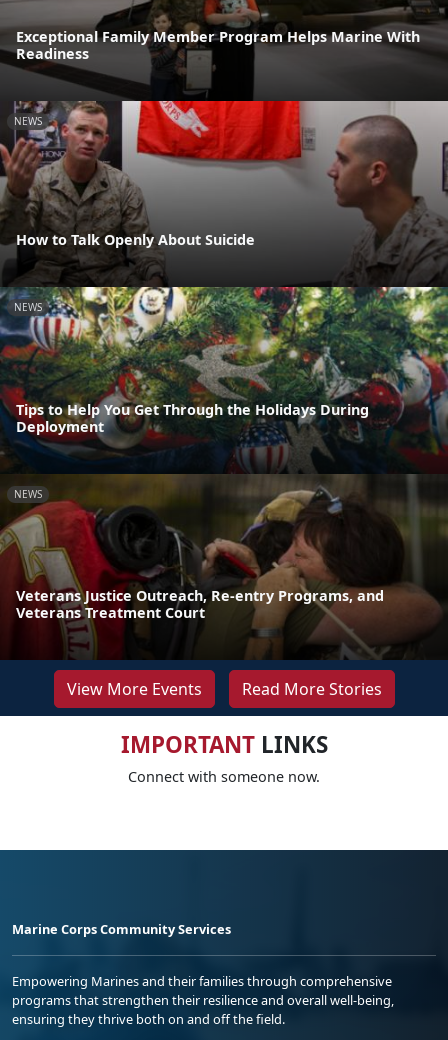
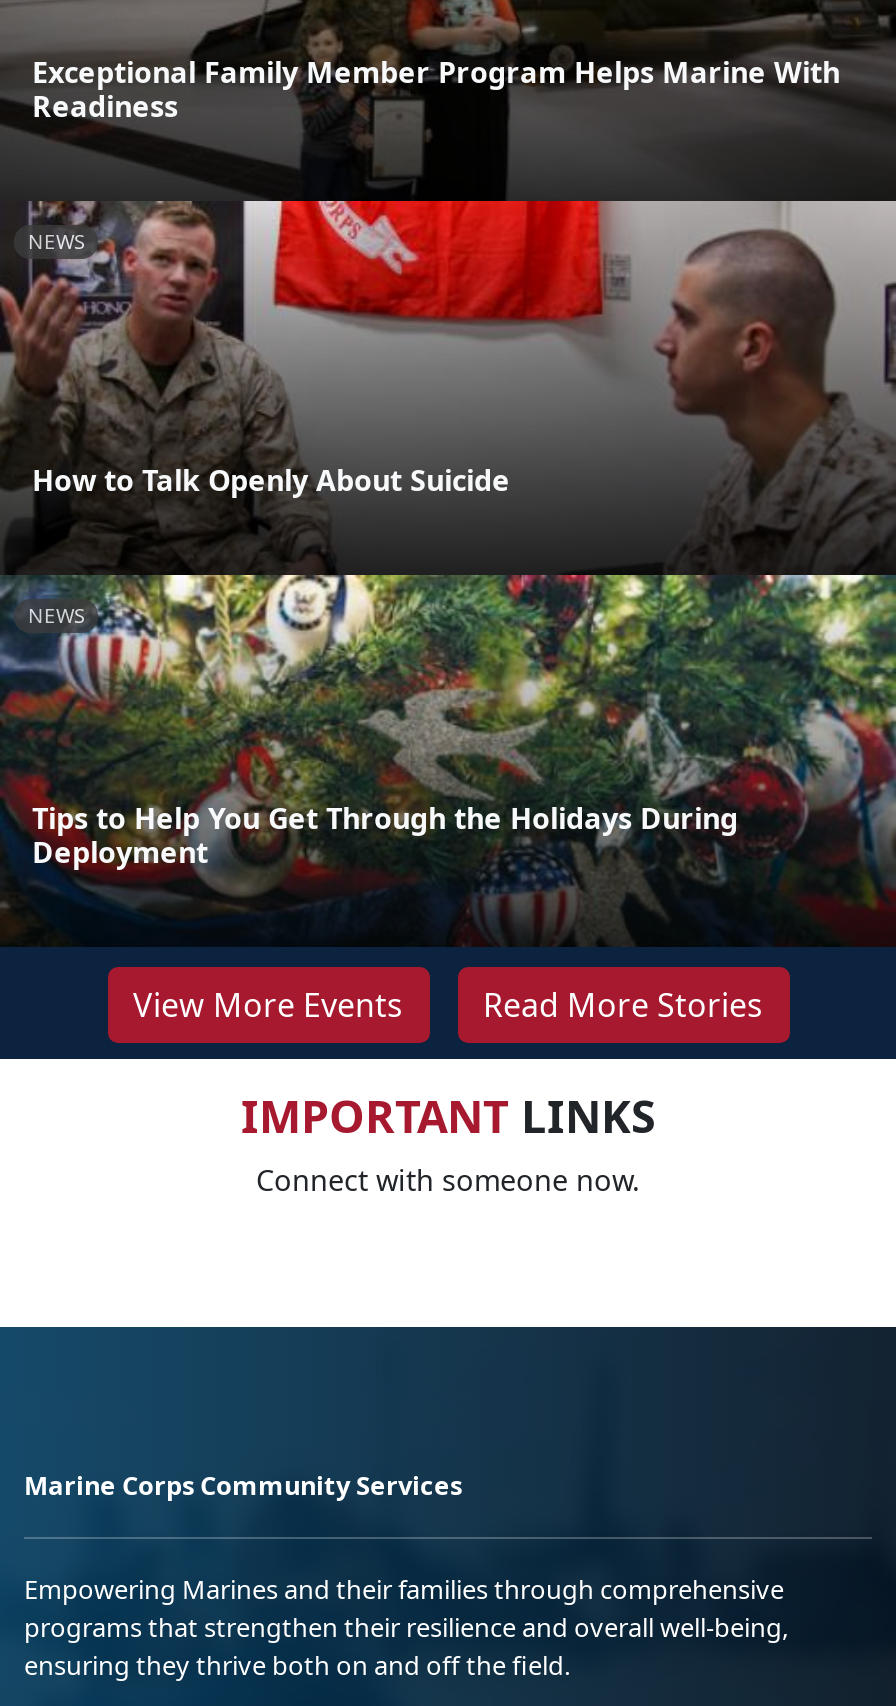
- [image]
- NEWS

- Veterans Justice Outreach, Re-entry Programs, and
- Veterans Treatment Court
